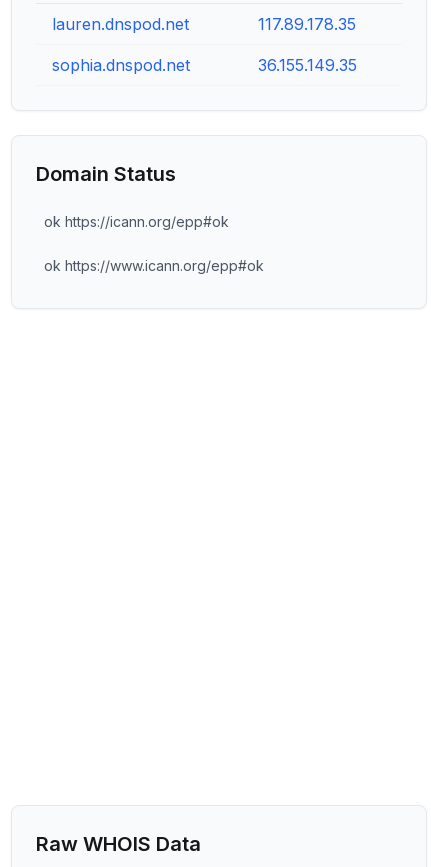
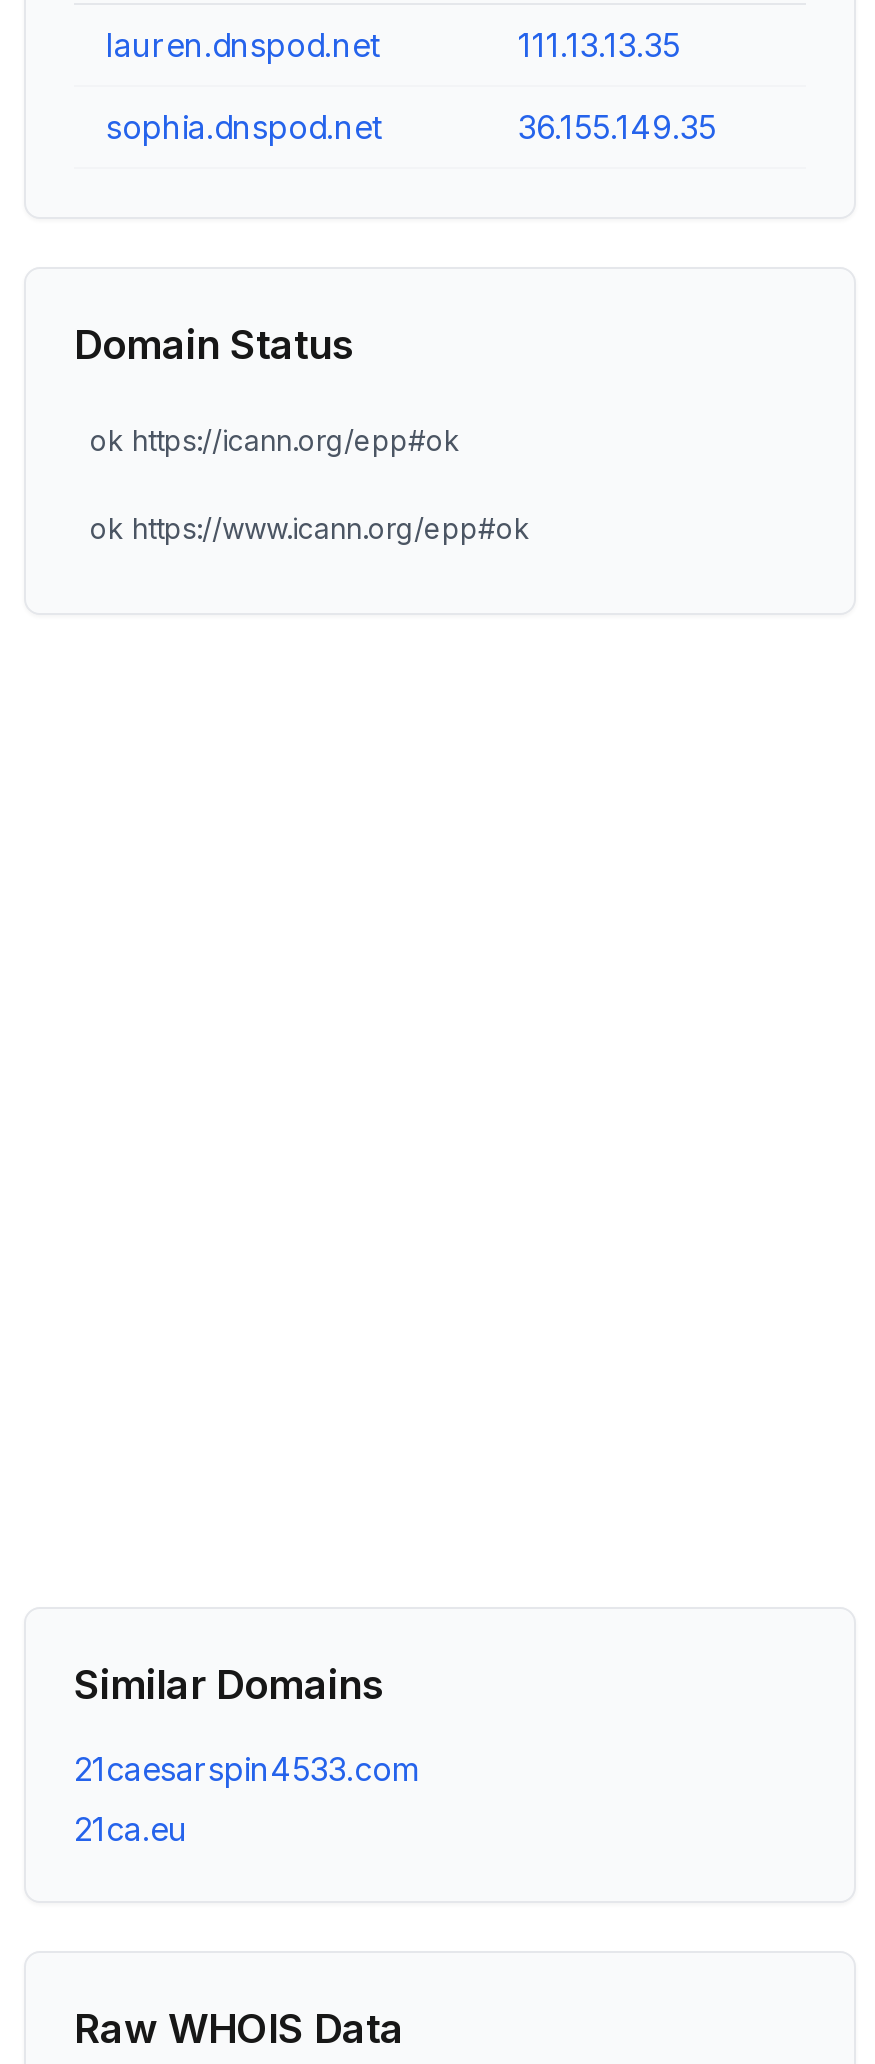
- 117.89.178.35
+ 111.13.13.35

+ Similar Domains
+ 21caesarspin4533.com
+ 21ca.eu
